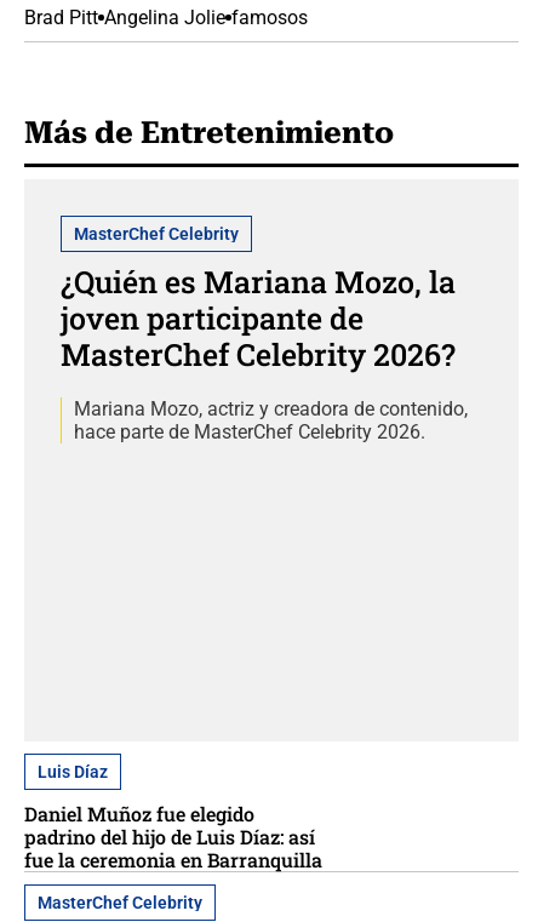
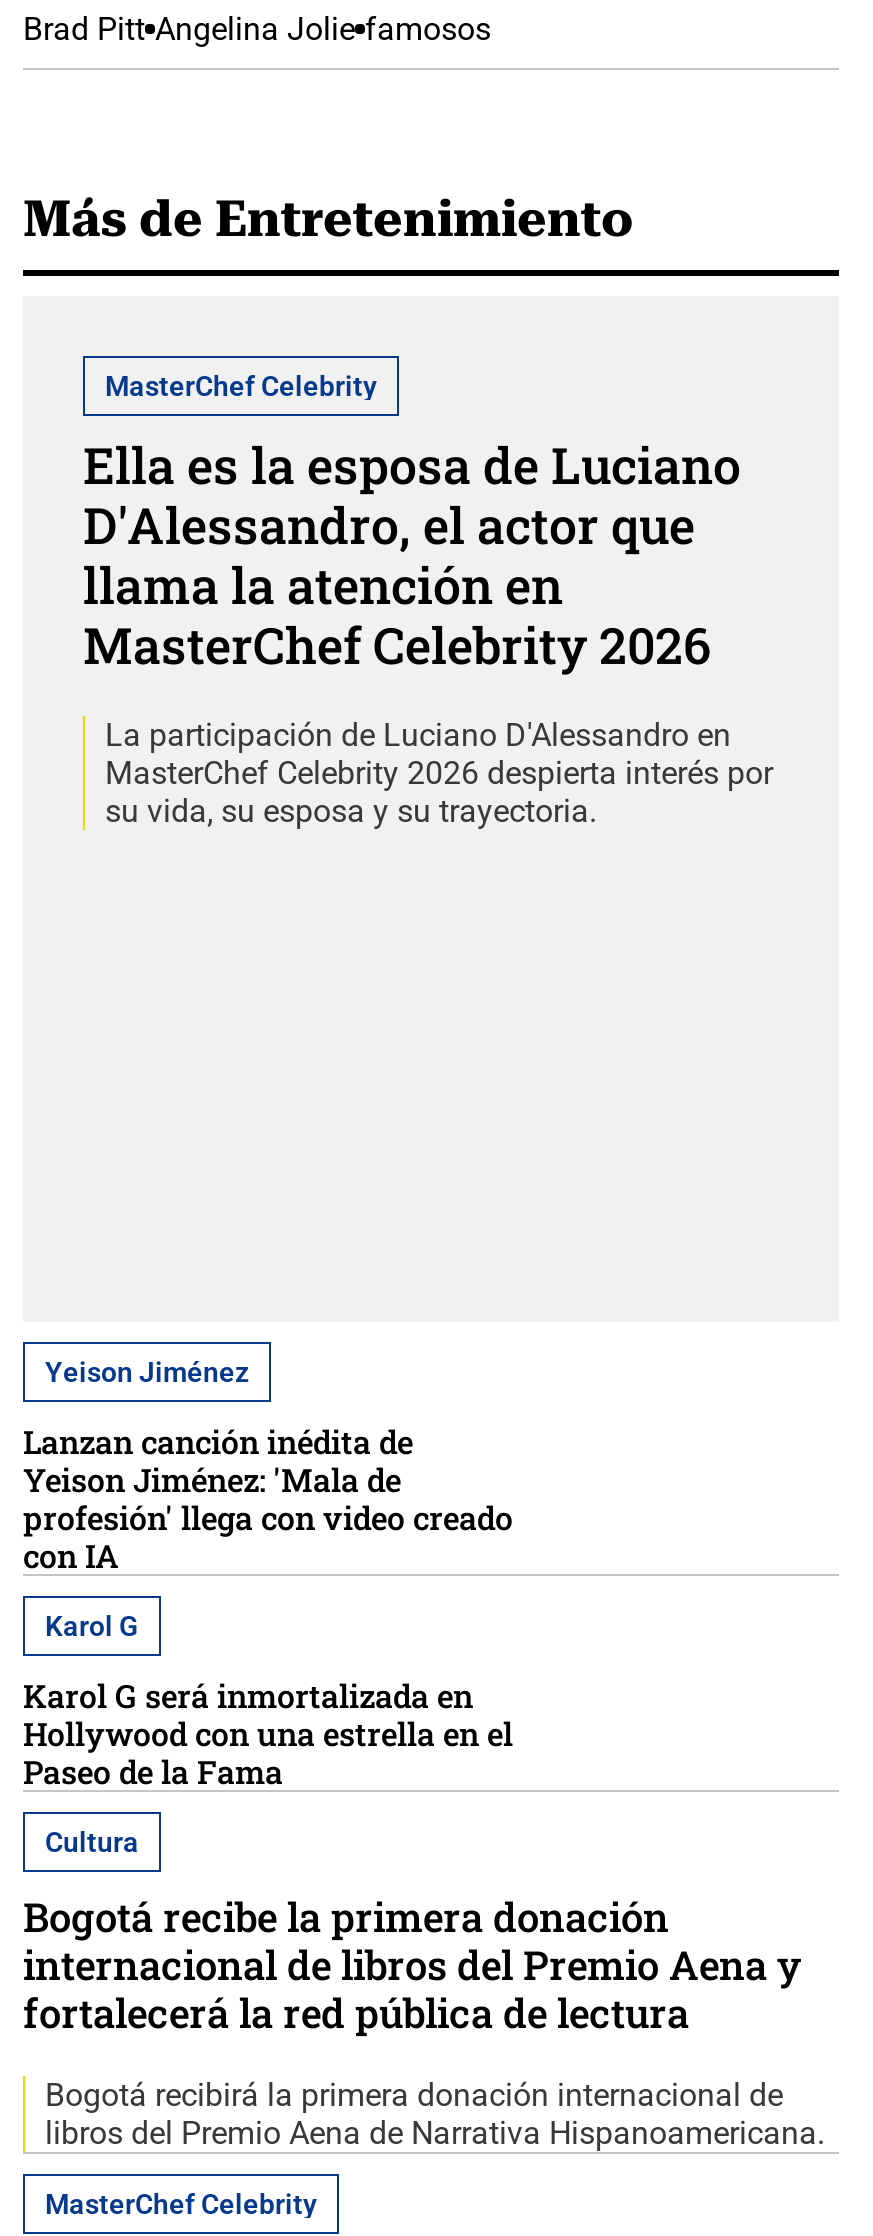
- ¿Quién es Mariana Mozo, la
- joven participante de
- MasterChef Celebrity 2026?
- Mariana Mozo, actriz y creadora de contenido,
- hace parte de MasterChef Celebrity 2026.
+ Ella es la esposa de Luciano
+ D'Alessandro, el actor que
+ llama la atención en
+ MasterChef Celebrity 2026
+ La participación de Luciano D'Alessandro en
+ MasterChef Celebrity 2026 despierta interés por
+ su vida, su esposa y su trayectoria.

- Luis Díaz
- Daniel Muñoz fue elegido
- padrino del hijo de Luis Díaz: así
- fue la ceremonia en Barranquilla
+ Yeison Jiménez
+ Lanzan canción inédita de
+ Yeison Jiménez: 'Mala de
+ profesión' llega con video creado
+ con IA
+ Karol G
+ Karol G será inmortalizada en
+ Hollywood con una estrella en el
+ Paseo de la Fama
+ Cultura
+ Bogotá recibe la primera donación
+ internacional de libros del Premio Aena y
+ fortalecerá la red pública de lectura
+ Bogotá recibirá la primera donación internacional de
+ libros del Premio Aena de Narrativa Hispanoamericana.
